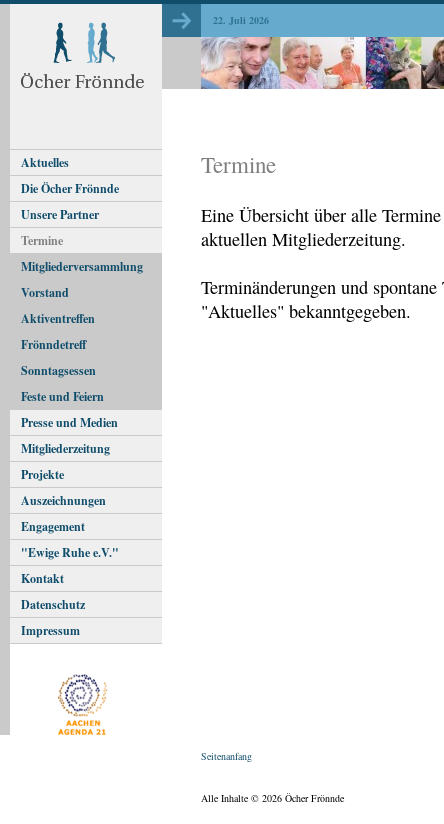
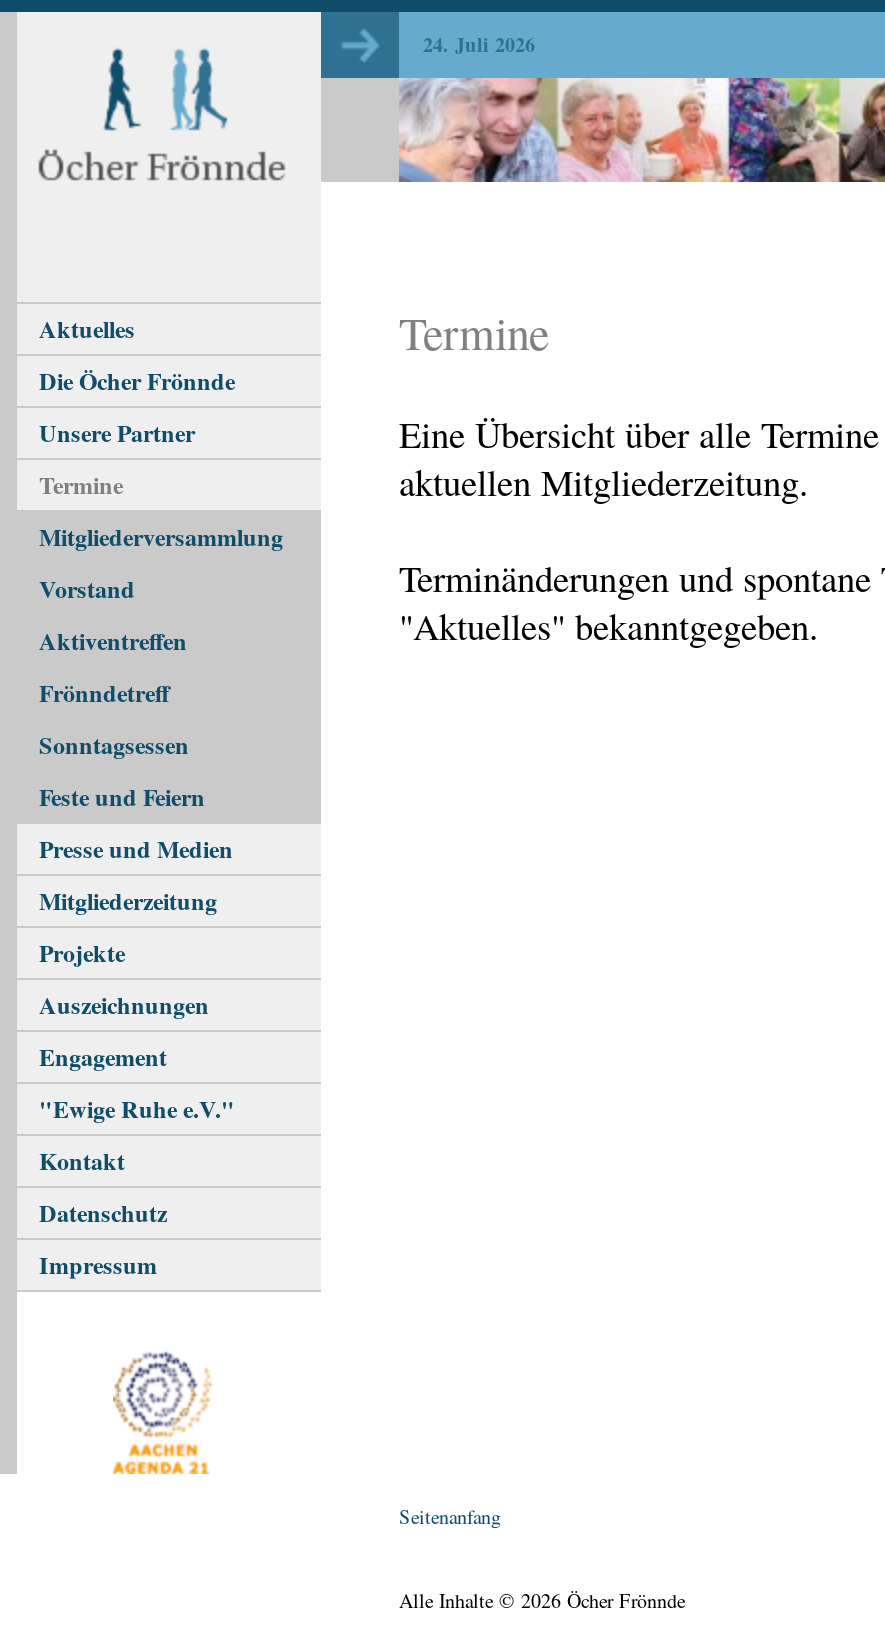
- 22. Juli 2026
+ 24. Juli 2026
